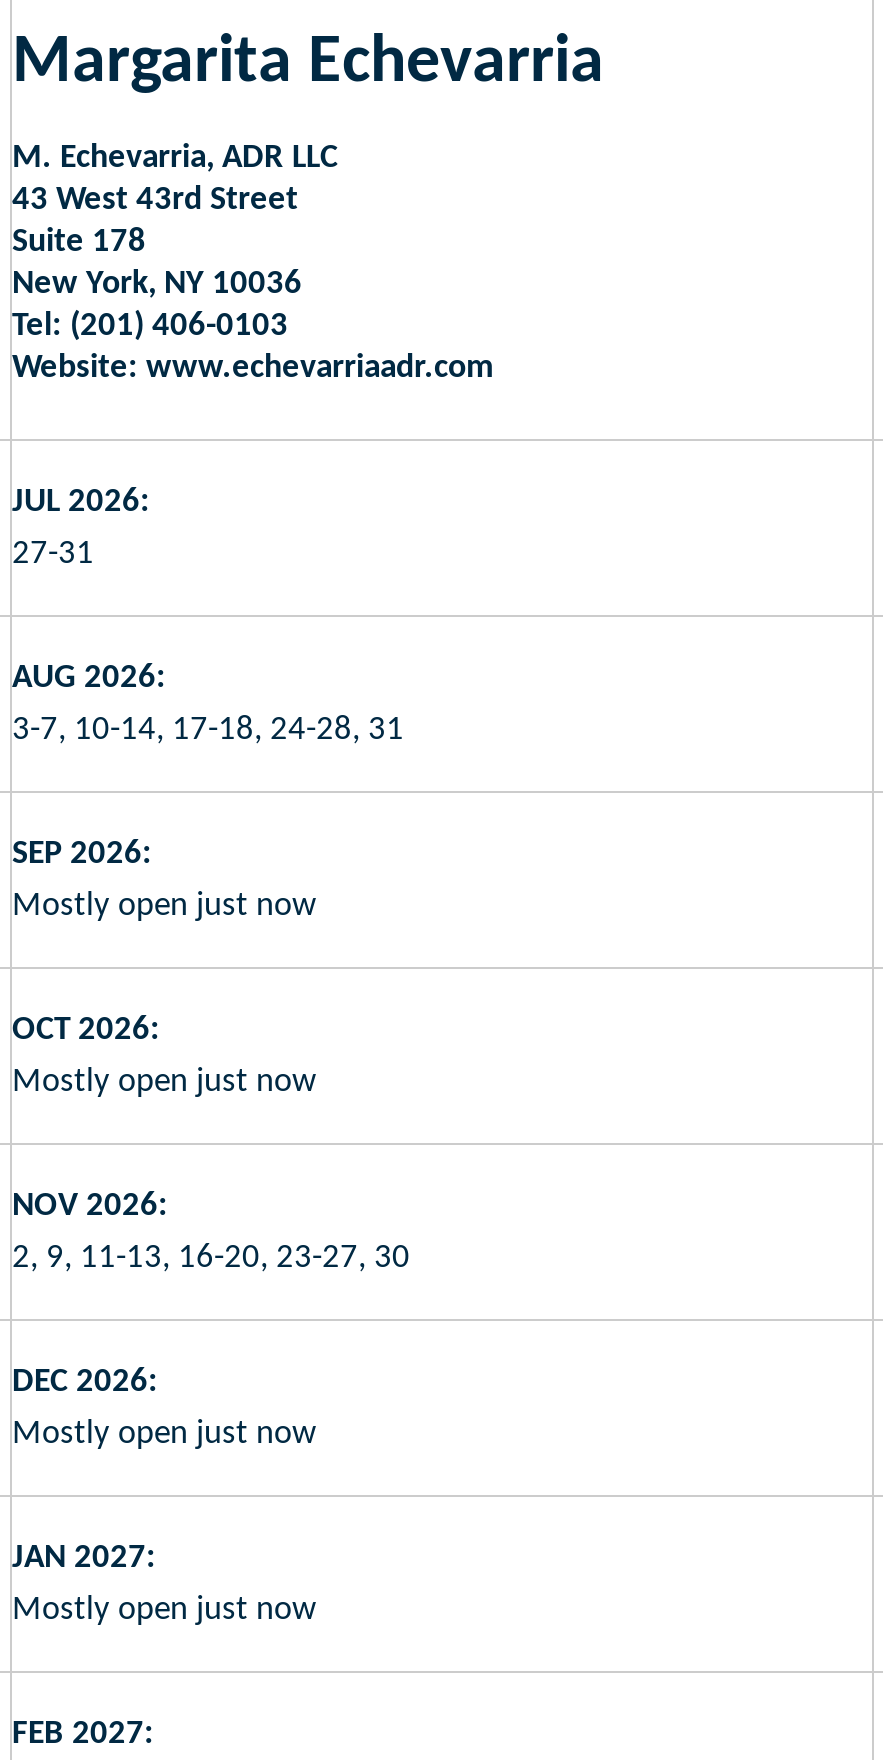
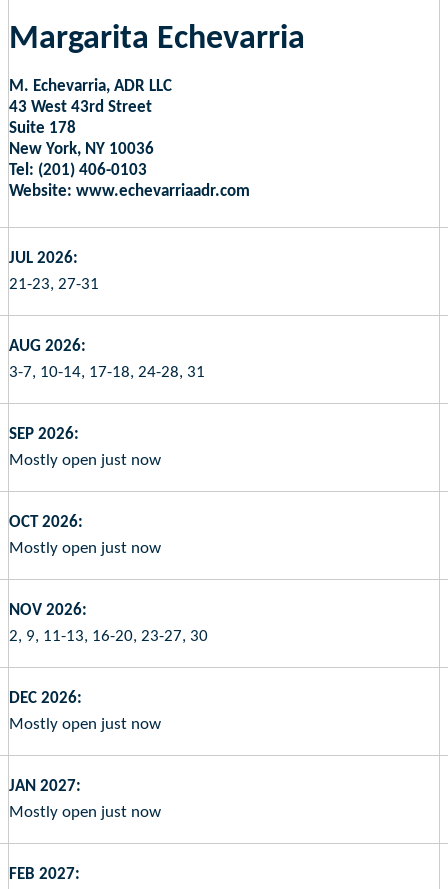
- 27-31
+ 21-23, 27-31
